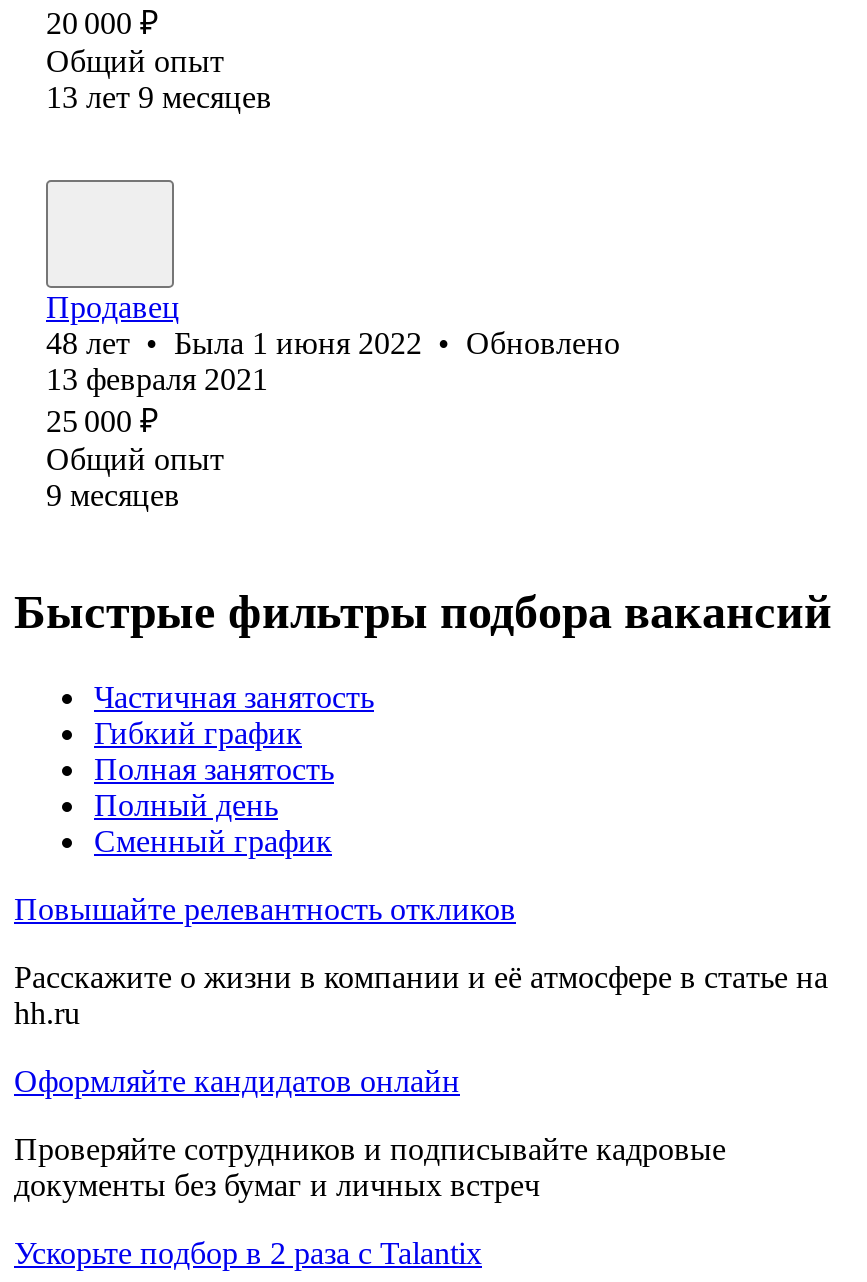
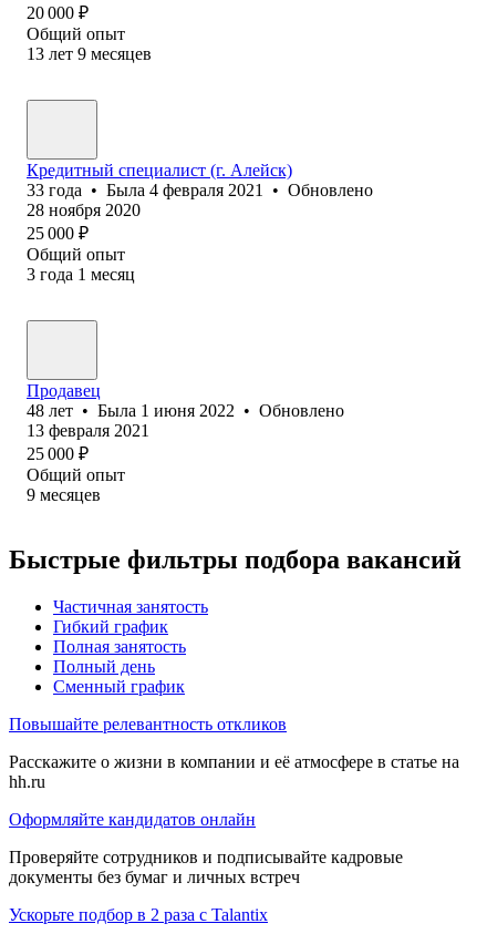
+ Кредитный специалист (г. Алейск)
+ 33 года • Была 4 февраля 2021 • Обновлено
+ 28 ноября 2020
+ 25 000 ₽
+ Общий опыт
+ 3 года 1 месяц
